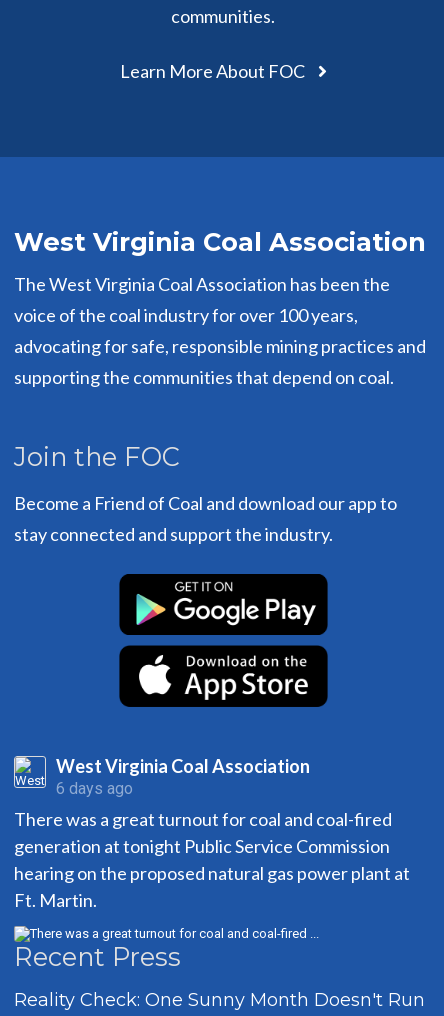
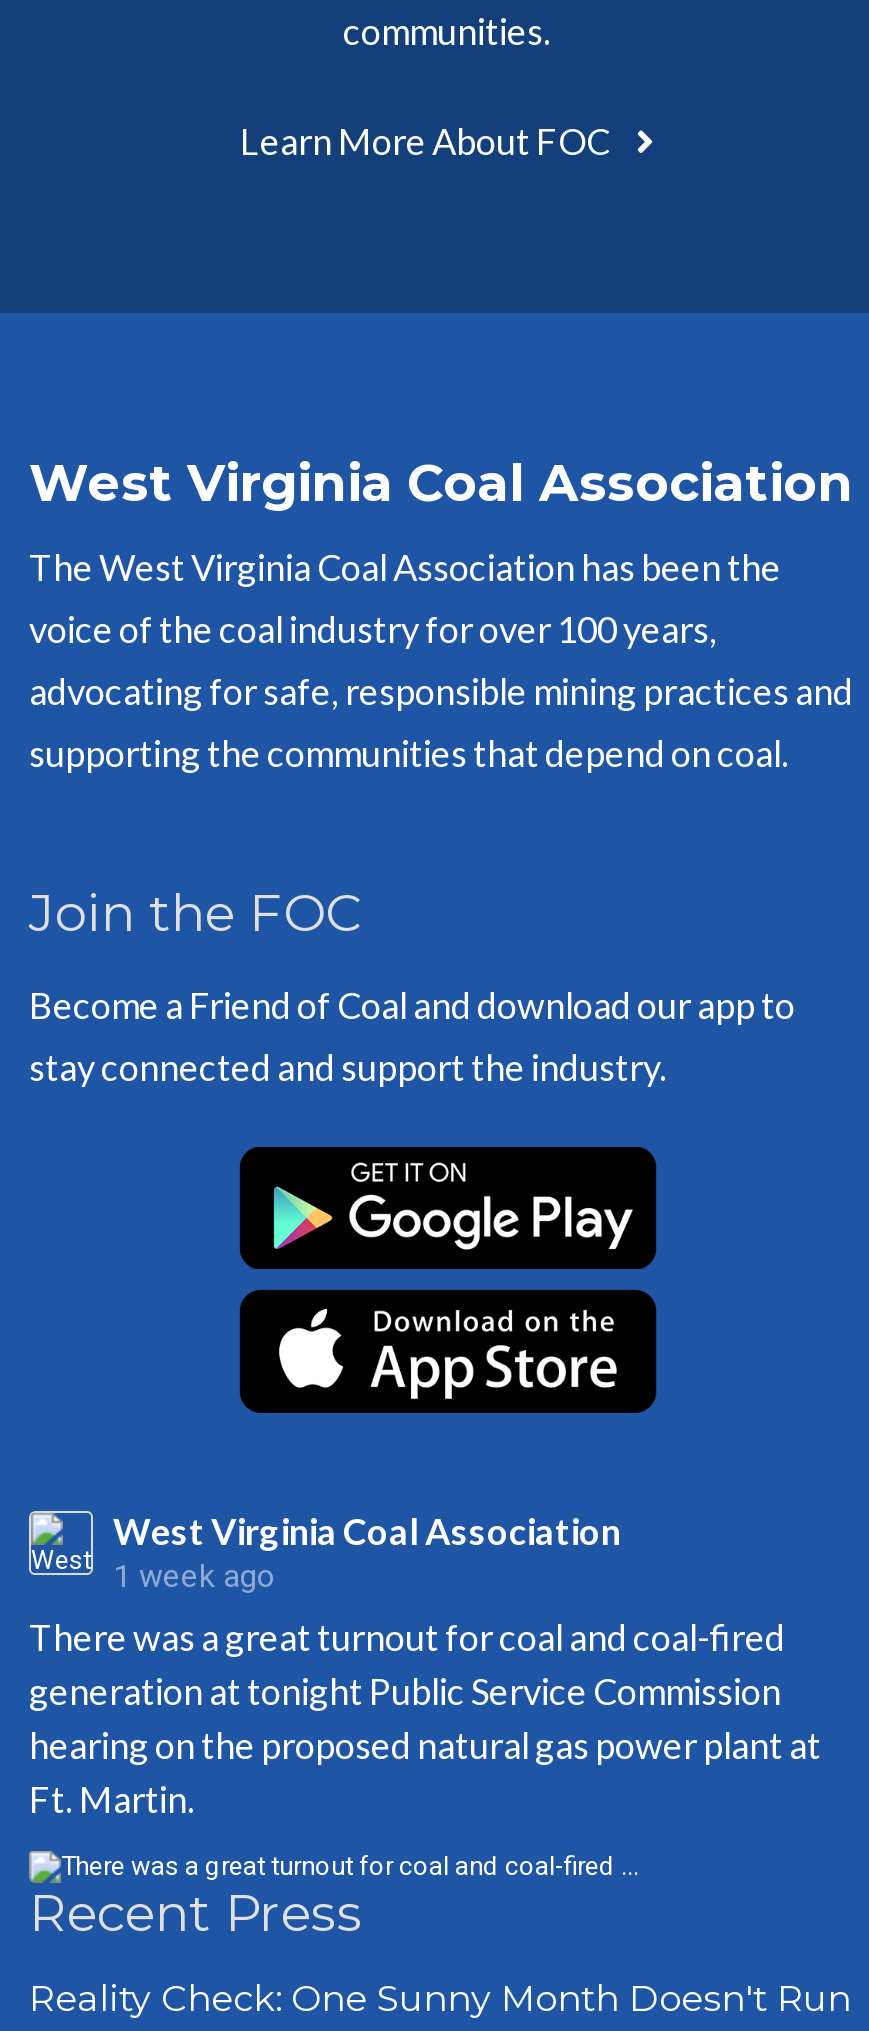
- 6 days ago
+ 1 week ago
